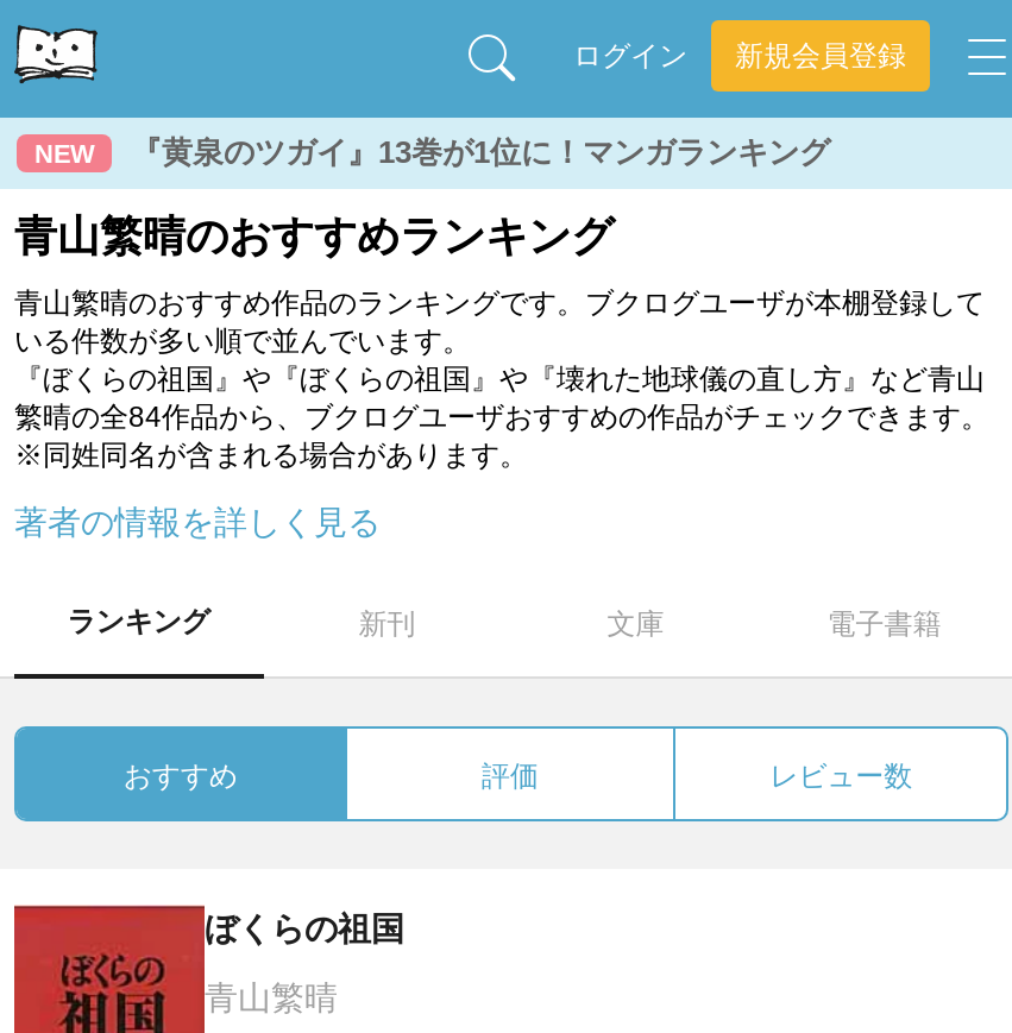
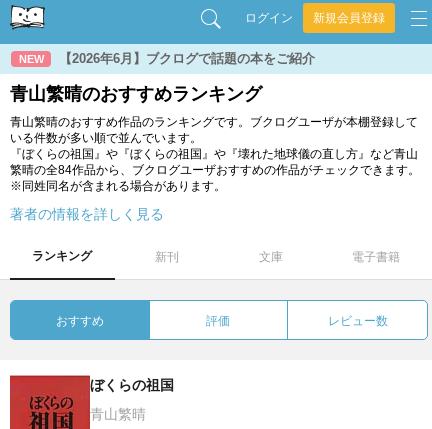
- 『黄泉のツガイ』13巻が1位に！マンガランキング
+ 【2026年6月】ブクログで話題の本をご紹介
